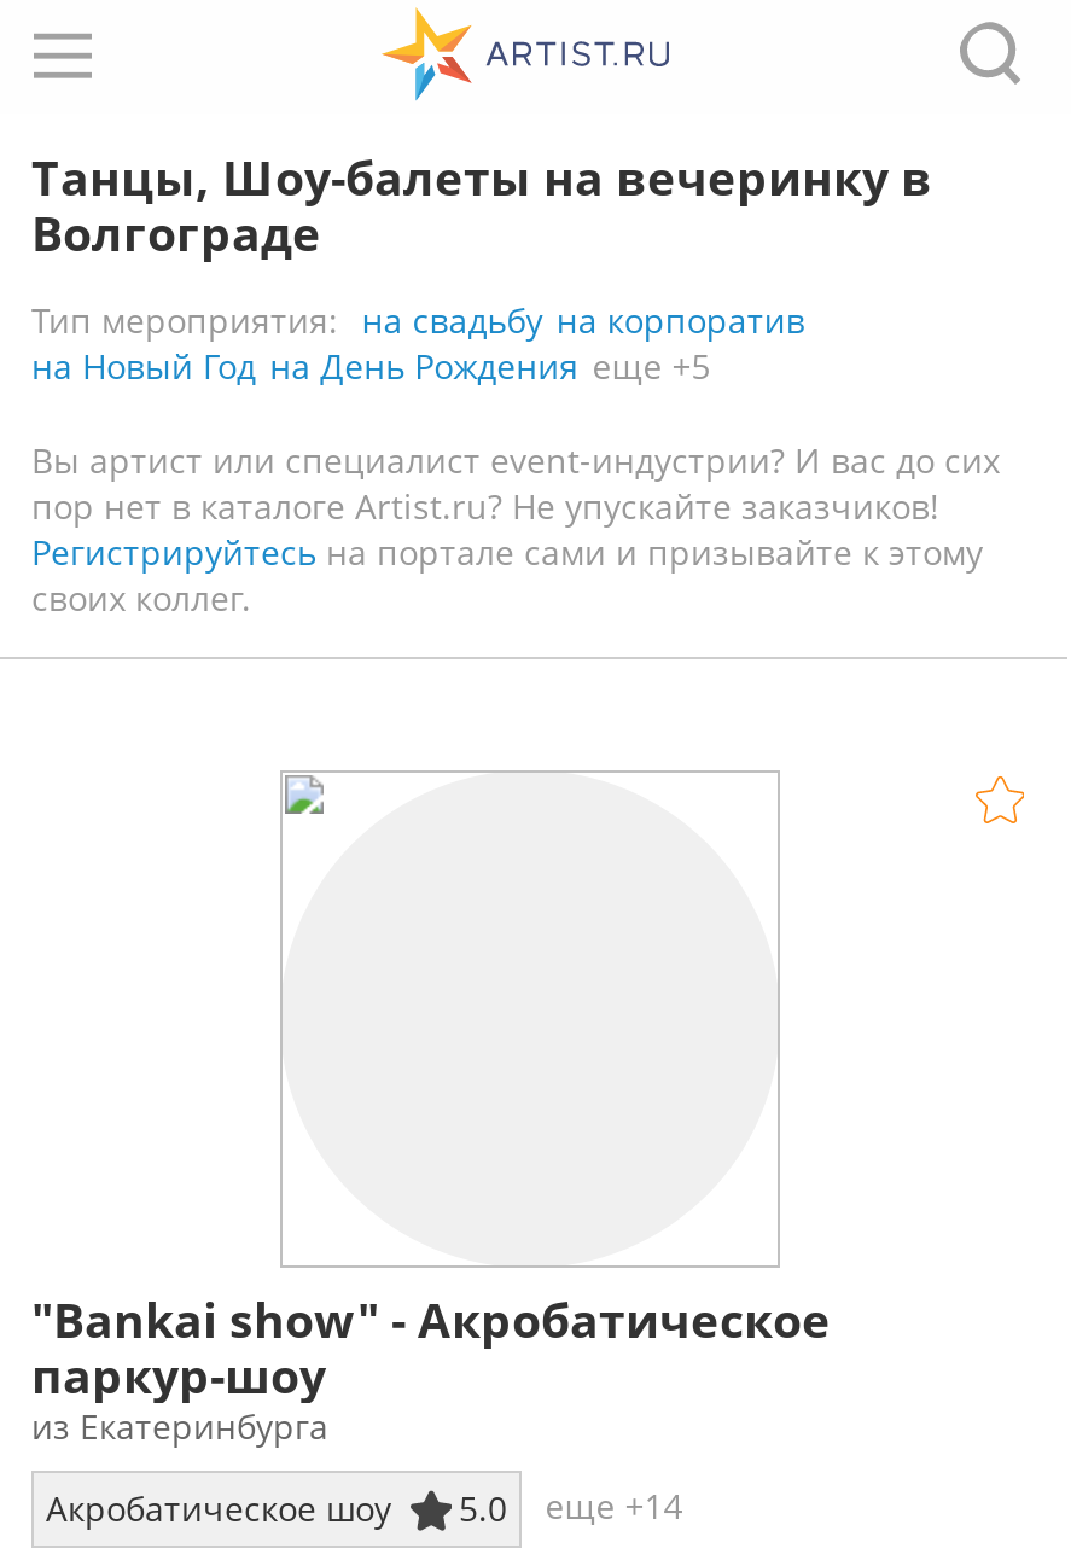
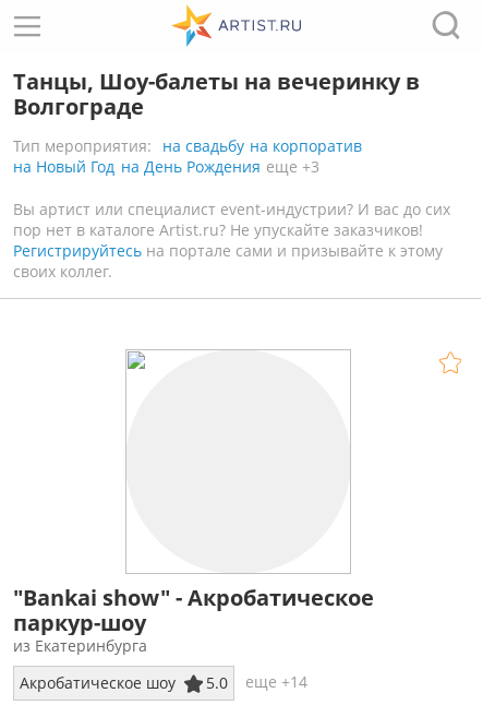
- на Новый Год на День Рождения еще +5
+ на Новый Год на День Рождения еще +3
